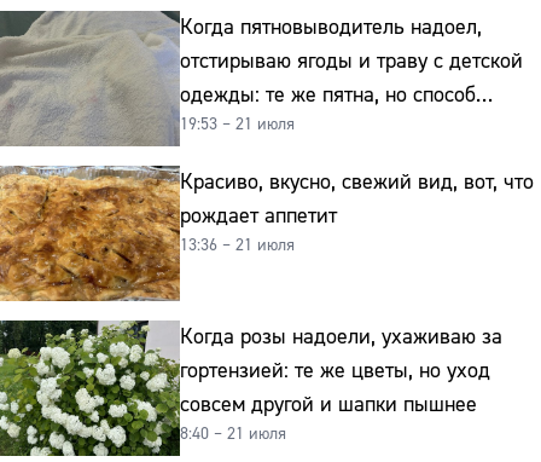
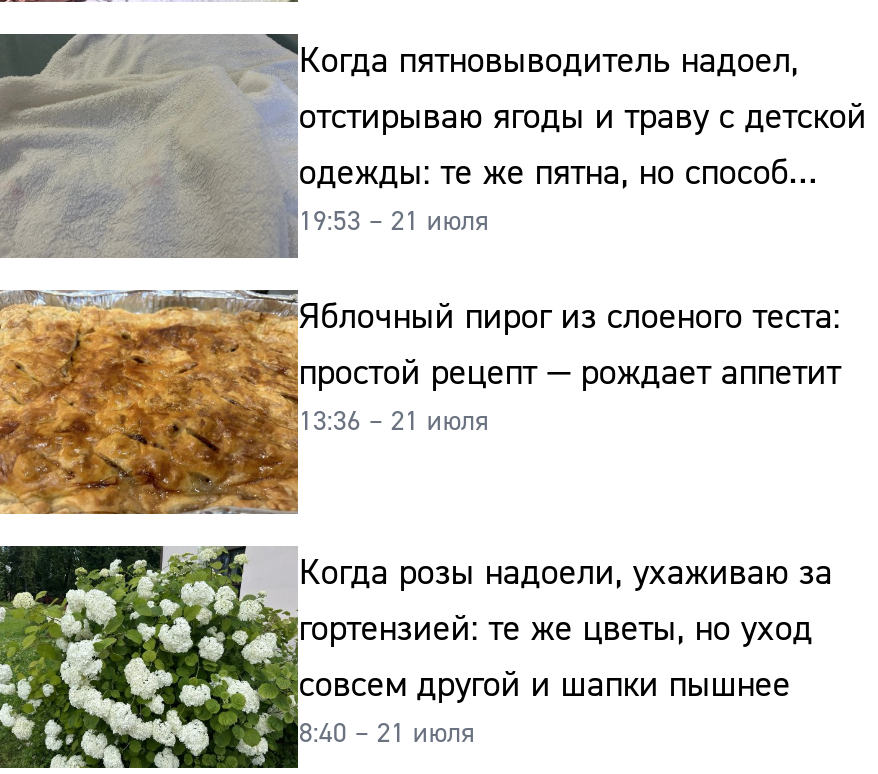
- Красиво, вкусно, свежий вид, вот, что
- рождает аппетит
+ Яблочный пирог из слоеного теста:
+ простой рецепт — рождает аппетит
